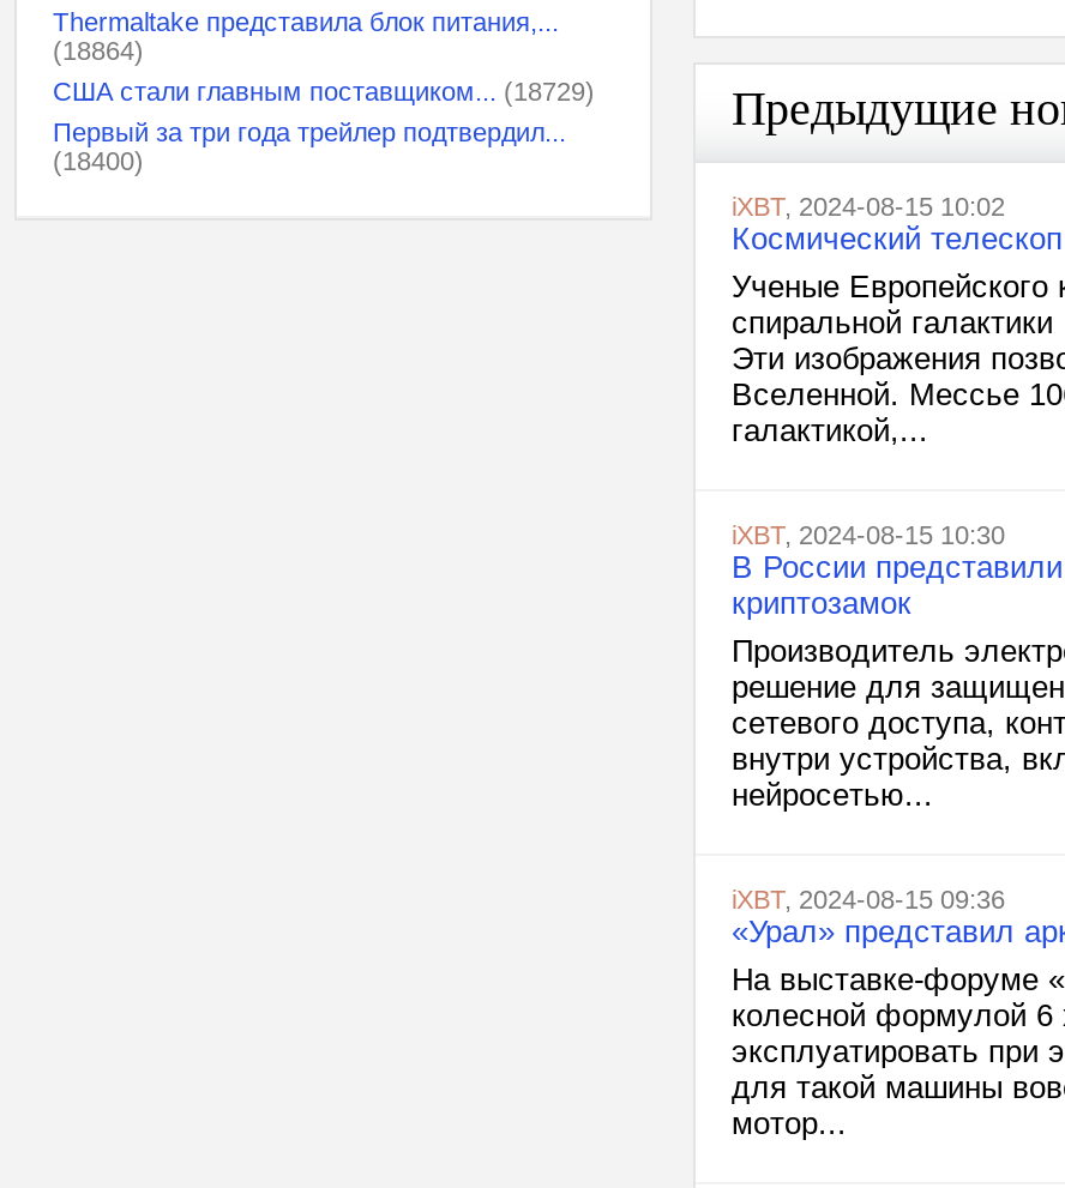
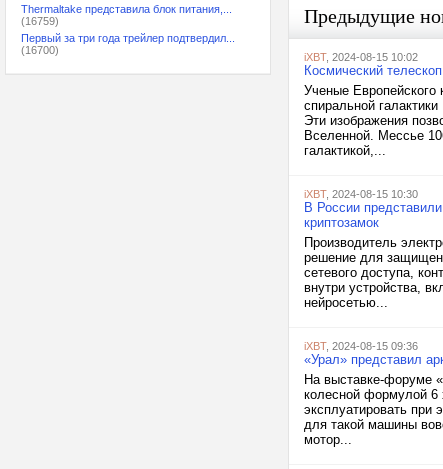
- (18864)
- США стали главным поставщиком... (18729)
+ (16759)

- (18400)
+ (16700)
